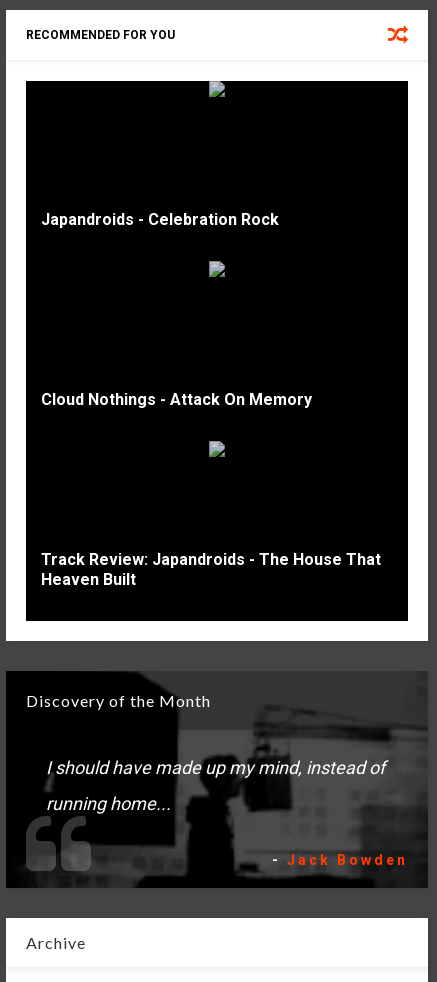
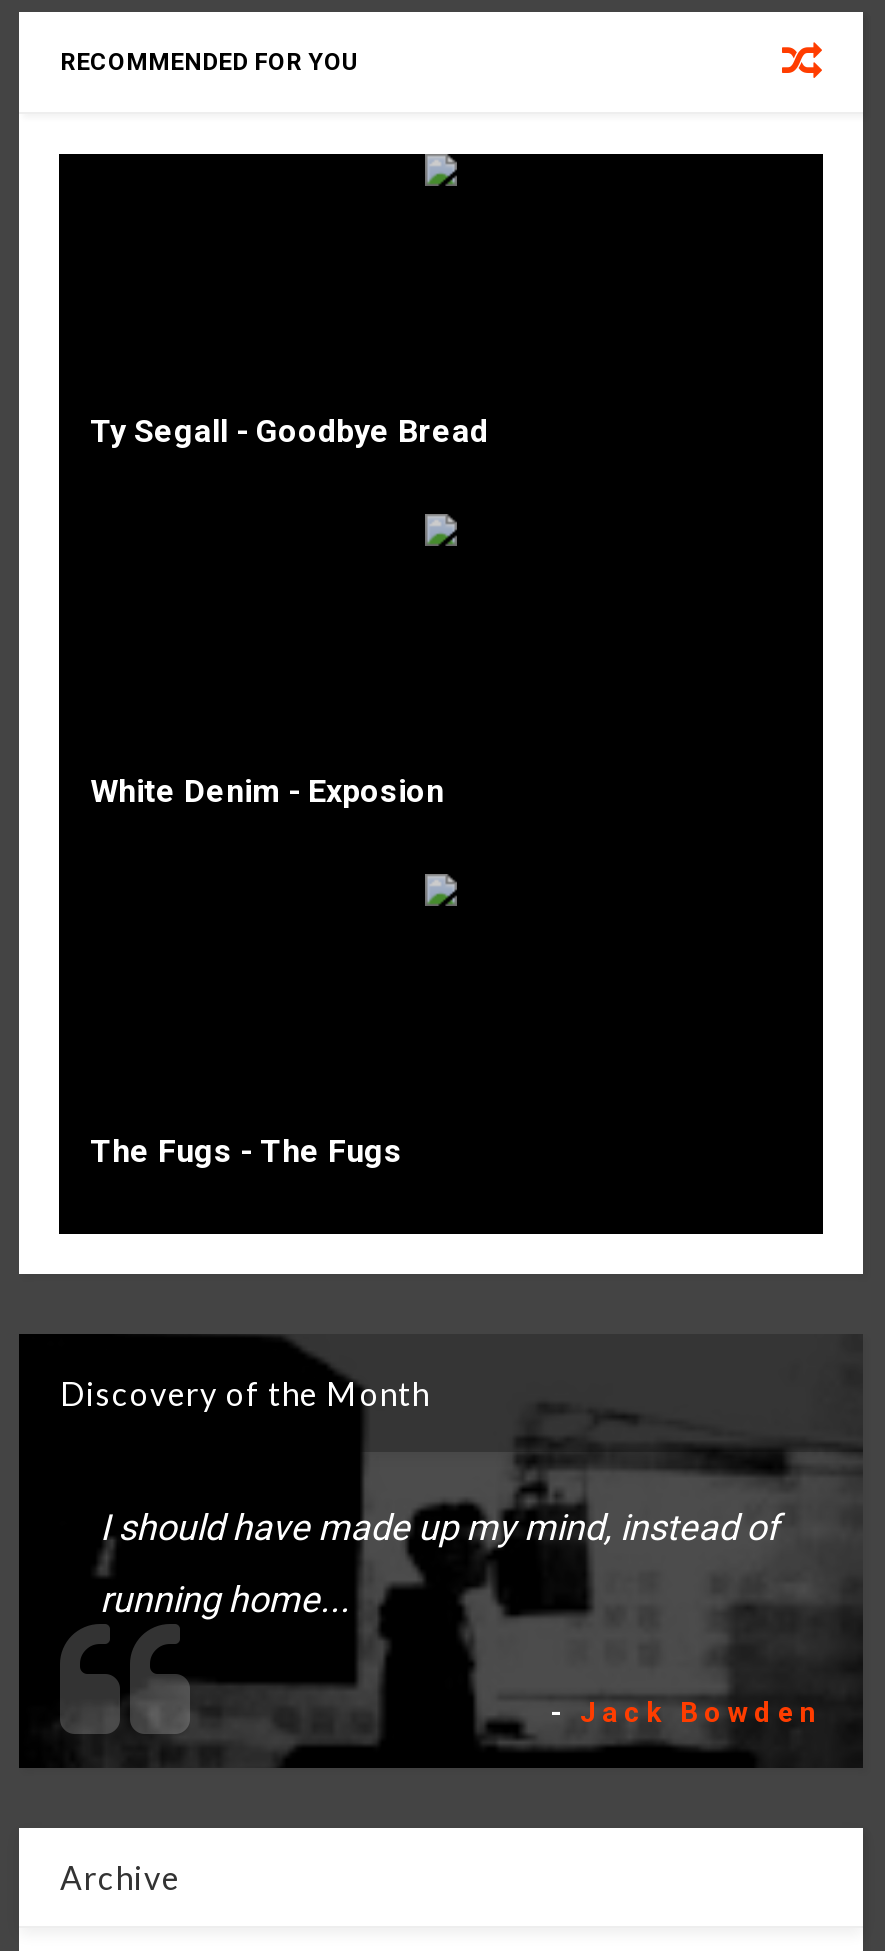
- Japandroids - Celebration Rock
+ Ty Segall - Goodbye Bread

- Cloud Nothings - Attack On Memory
+ White Denim - Exposion

- Track Review: Japandroids - The House That
- Heaven Built
+ The Fugs - The Fugs
